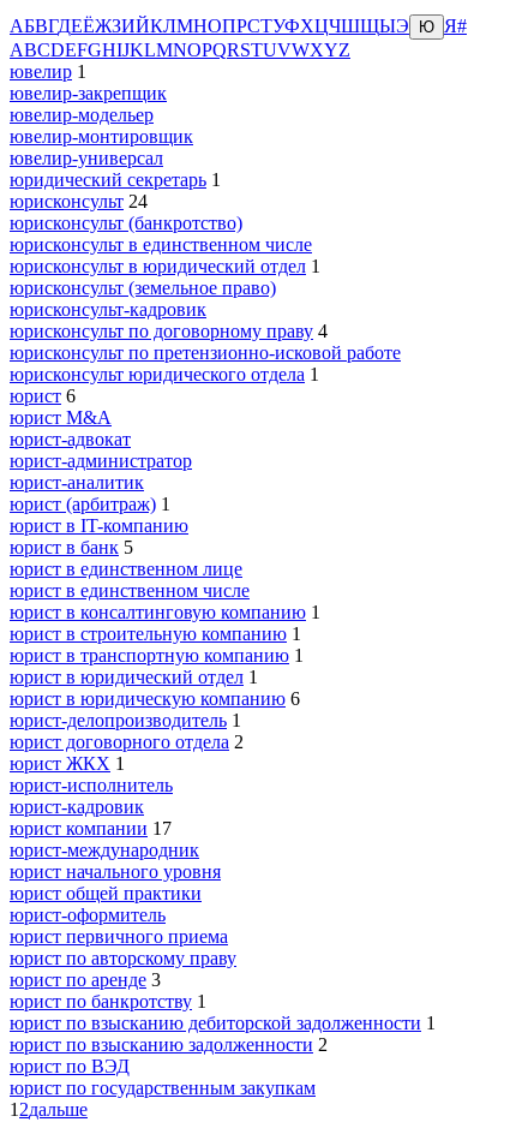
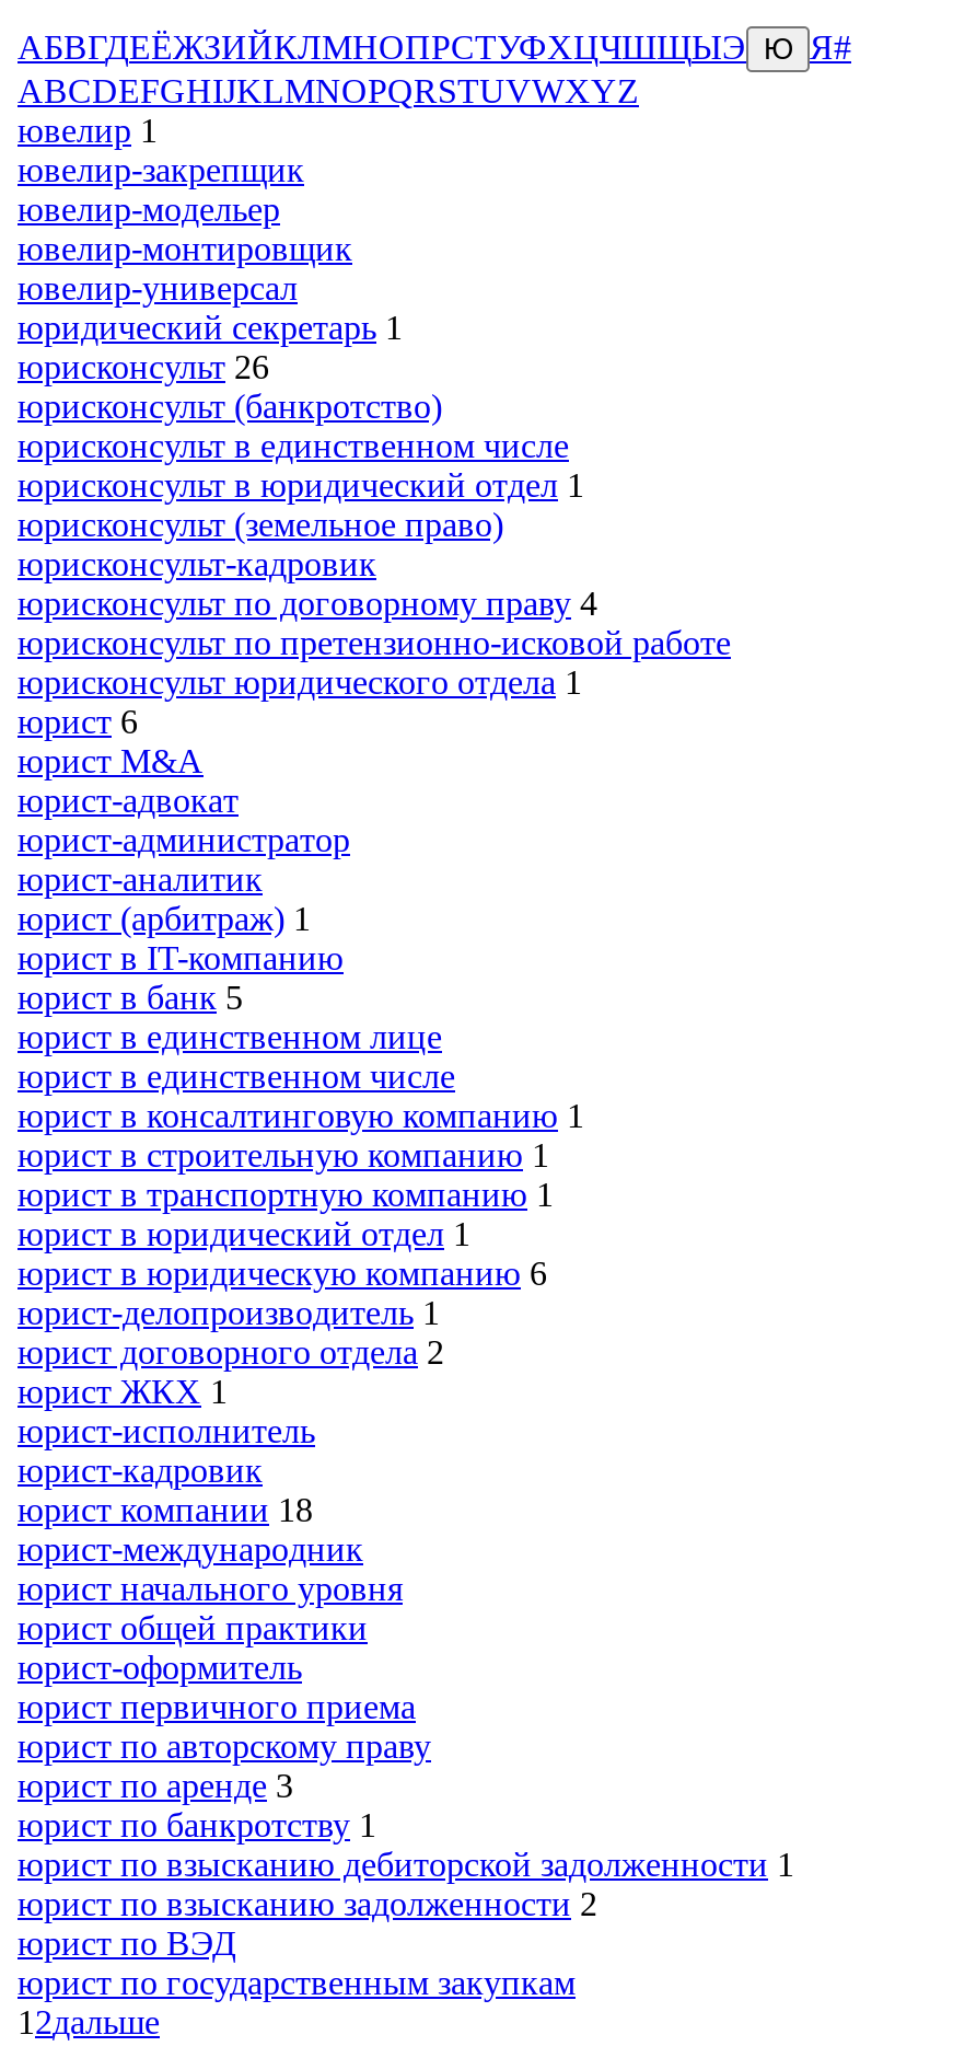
- юрисконсульт 24
+ юрисконсульт 26

- юрист компании 17
+ юрист компании 18
